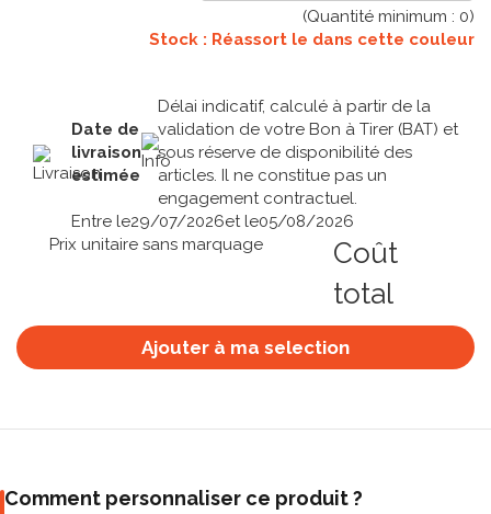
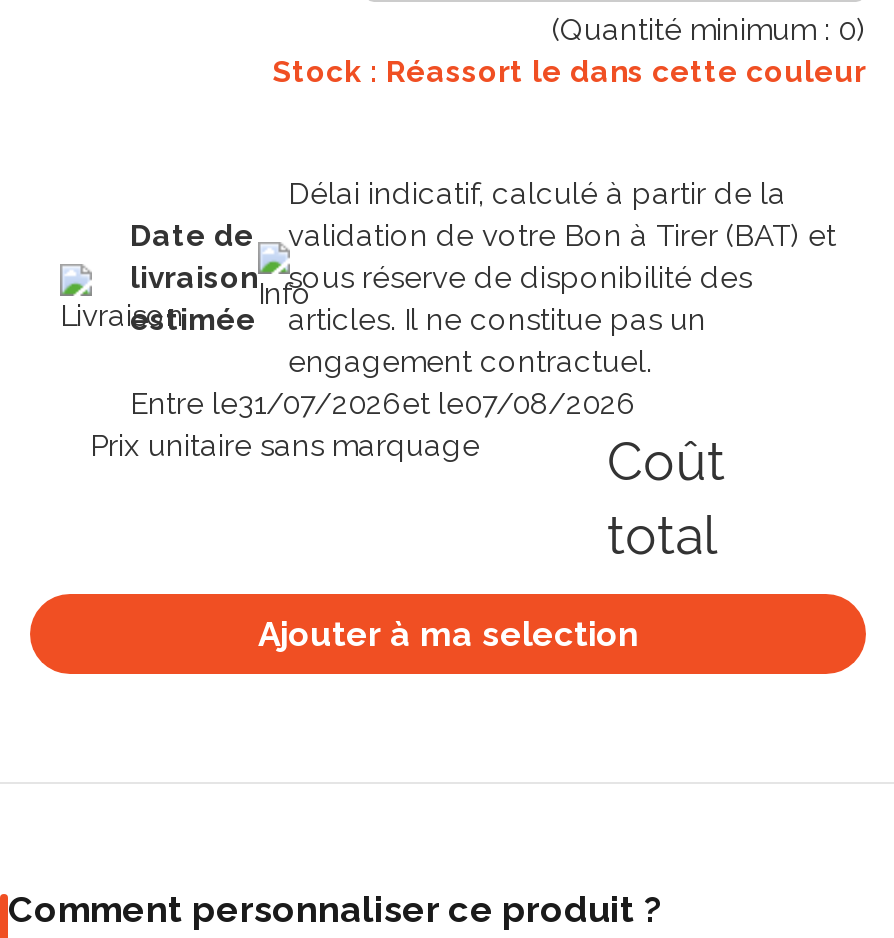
- Entre le29/07/2026et le05/08/2026
+ Entre le31/07/2026et le07/08/2026
